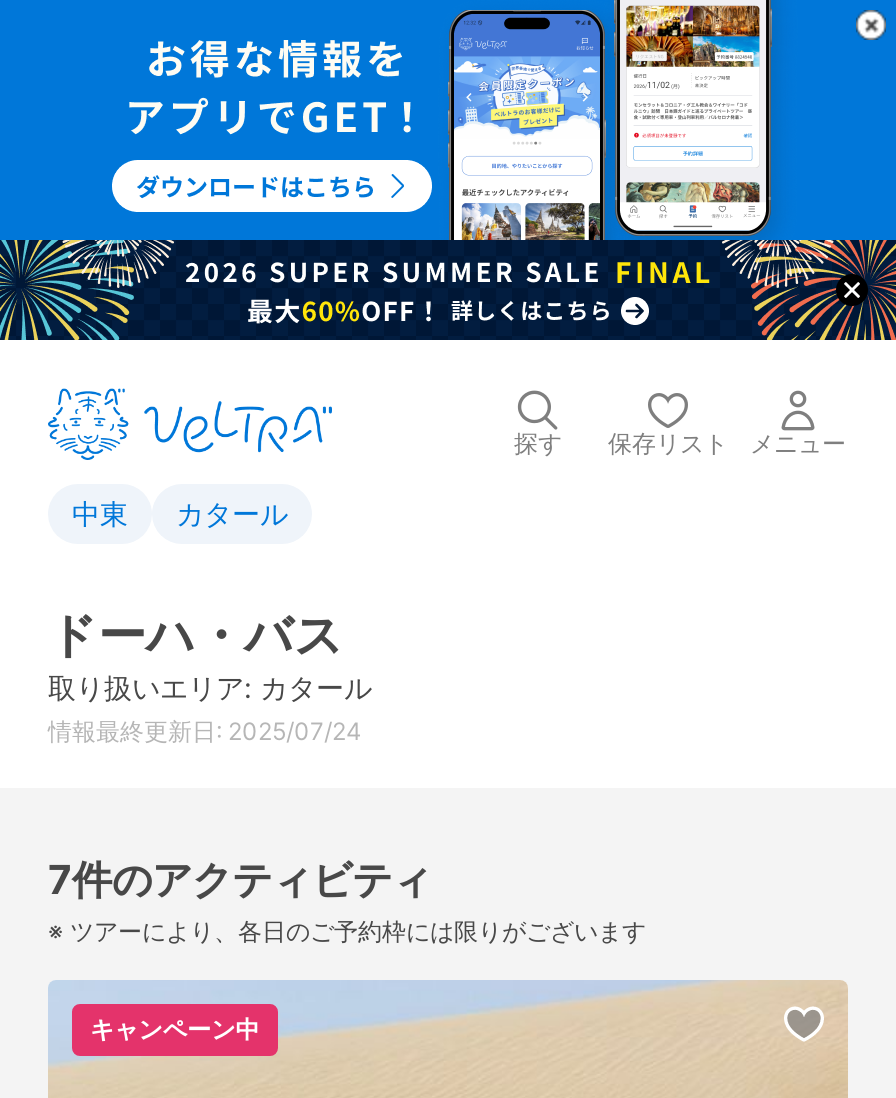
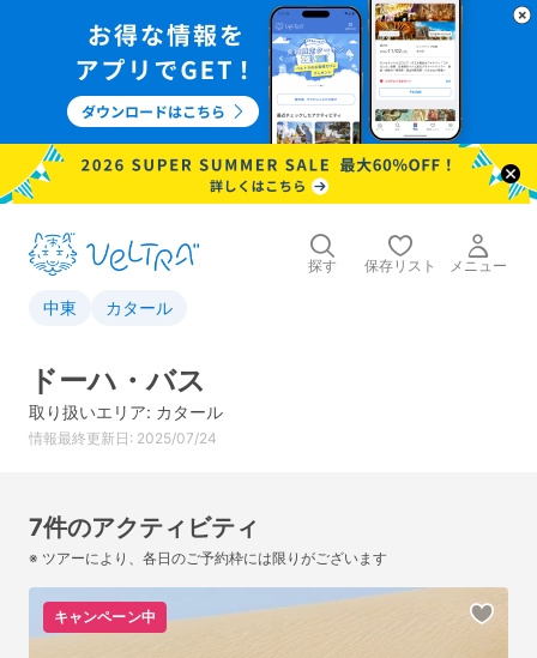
- [image]
+ [image]
